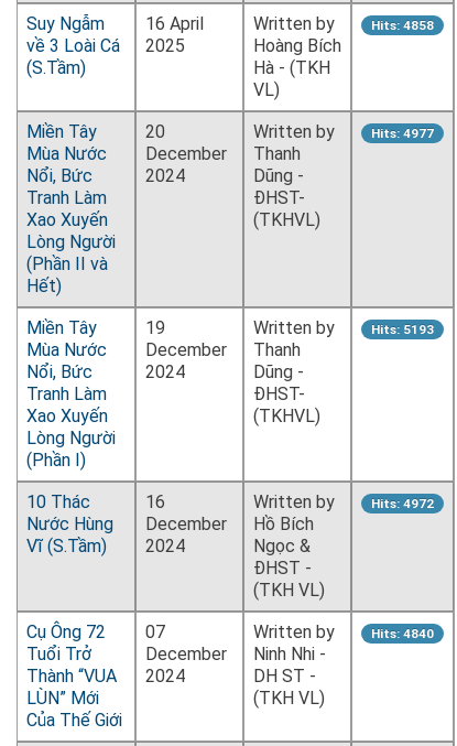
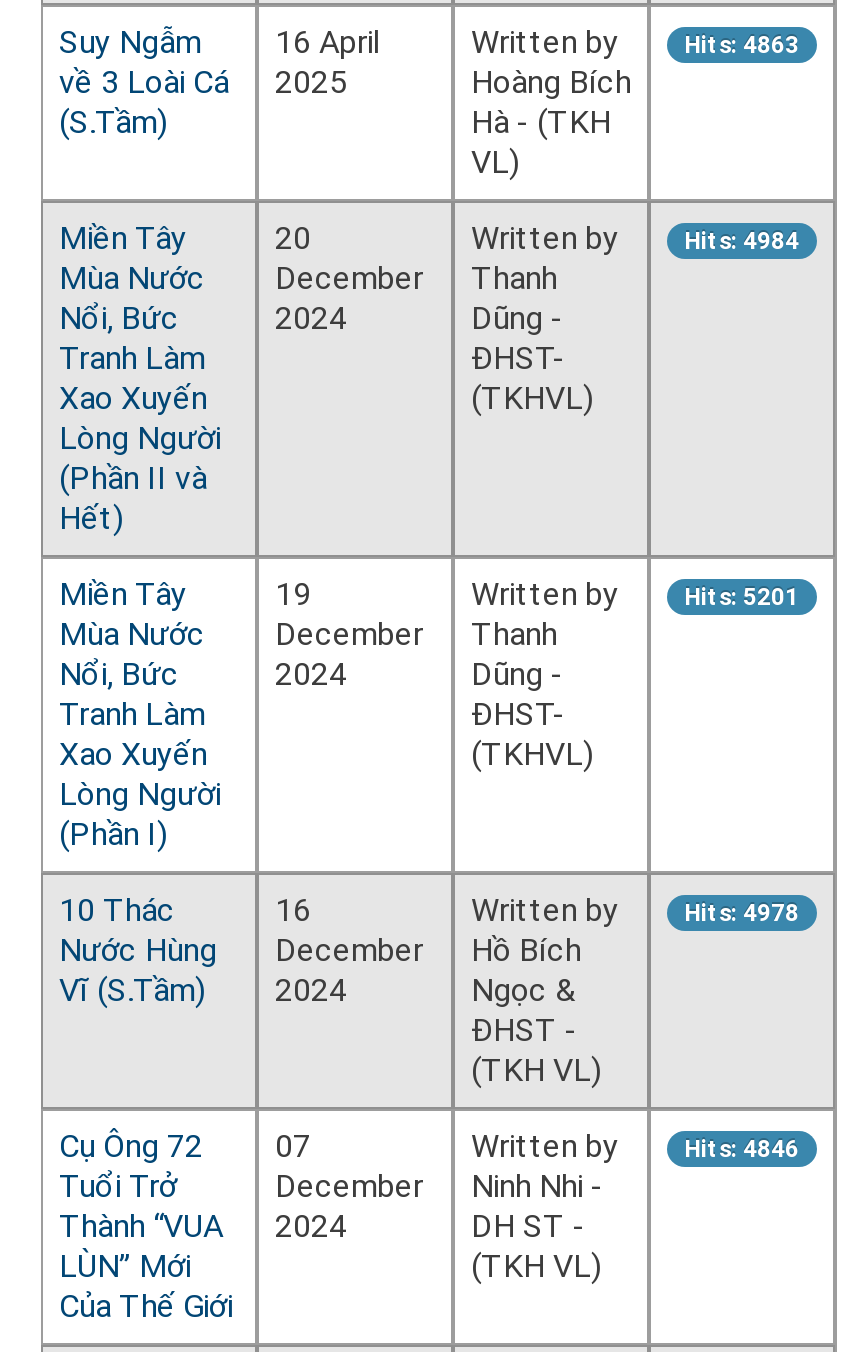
- Hits: 4858
+ Hits: 4863

- Hits: 4977
+ Hits: 4984

- Hits: 5193
+ Hits: 5201

- Hits: 4972
+ Hits: 4978

- Hits: 4840
+ Hits: 4846
